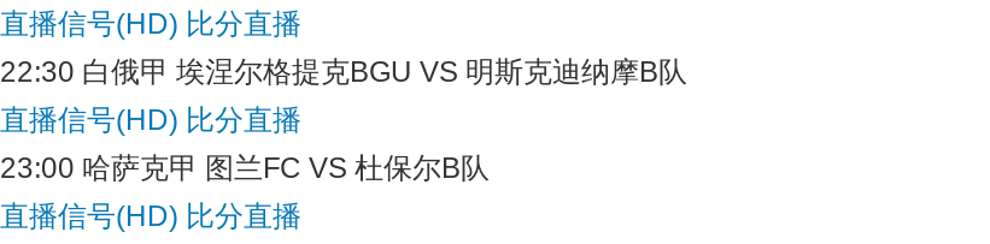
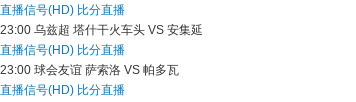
- 22:30 白俄甲埃涅尔格提克BGU VS 明斯克迪纳摩B队
+ 23:00 乌兹超塔什干火车头 VS 安集延

- 23:00 哈萨克甲图兰FC VS 杜保尔B队
+ 23:00 球会友谊萨索洛 VS 帕多瓦
